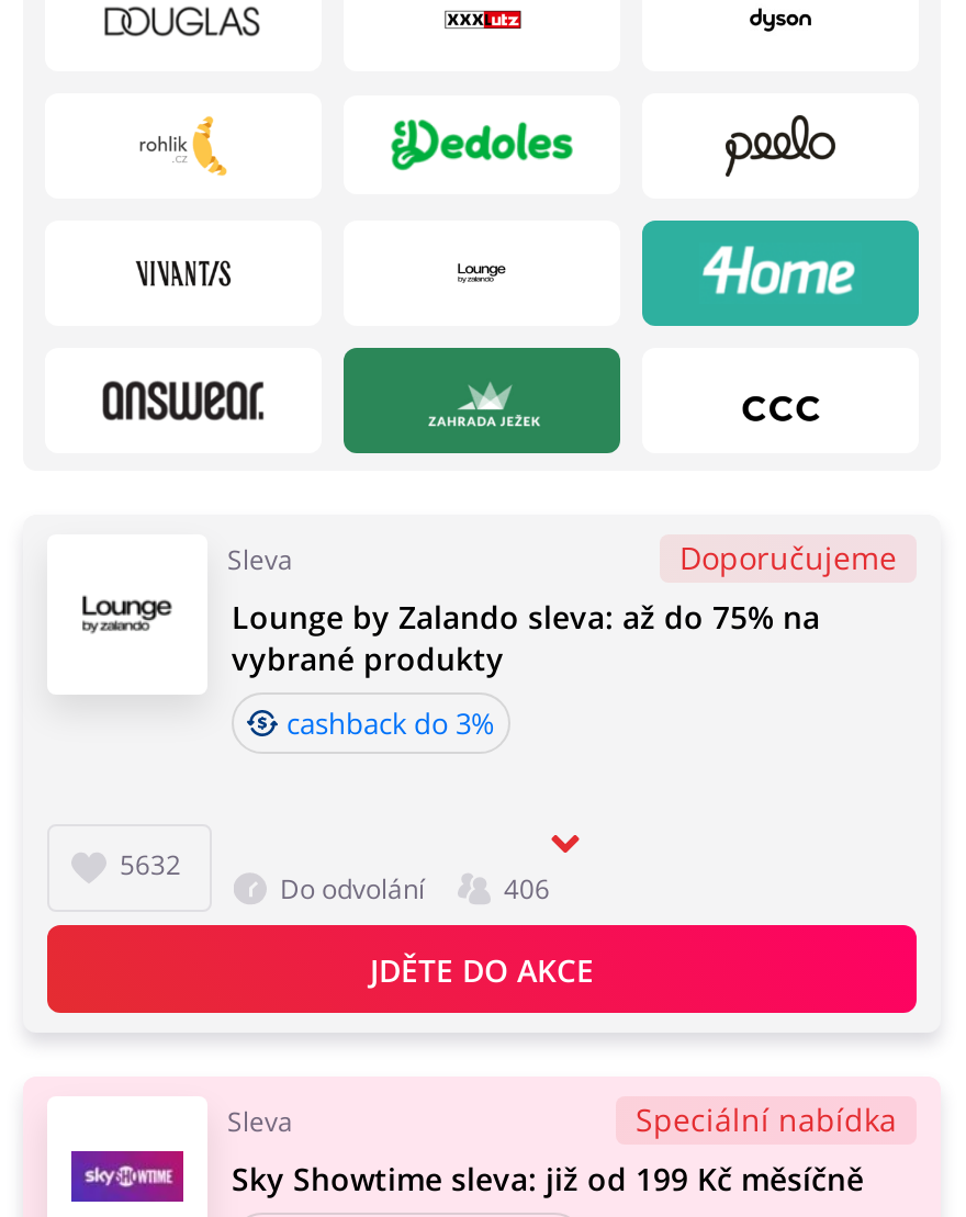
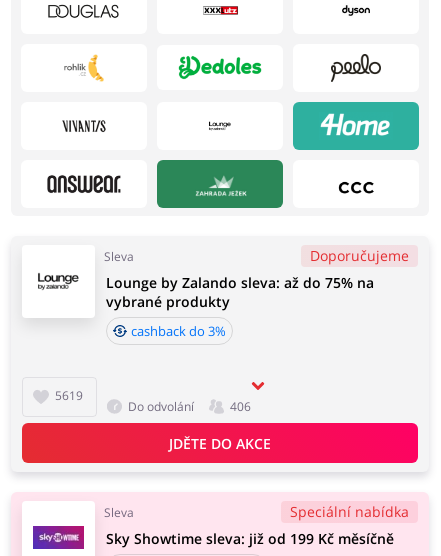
- 5632
+ 5619
